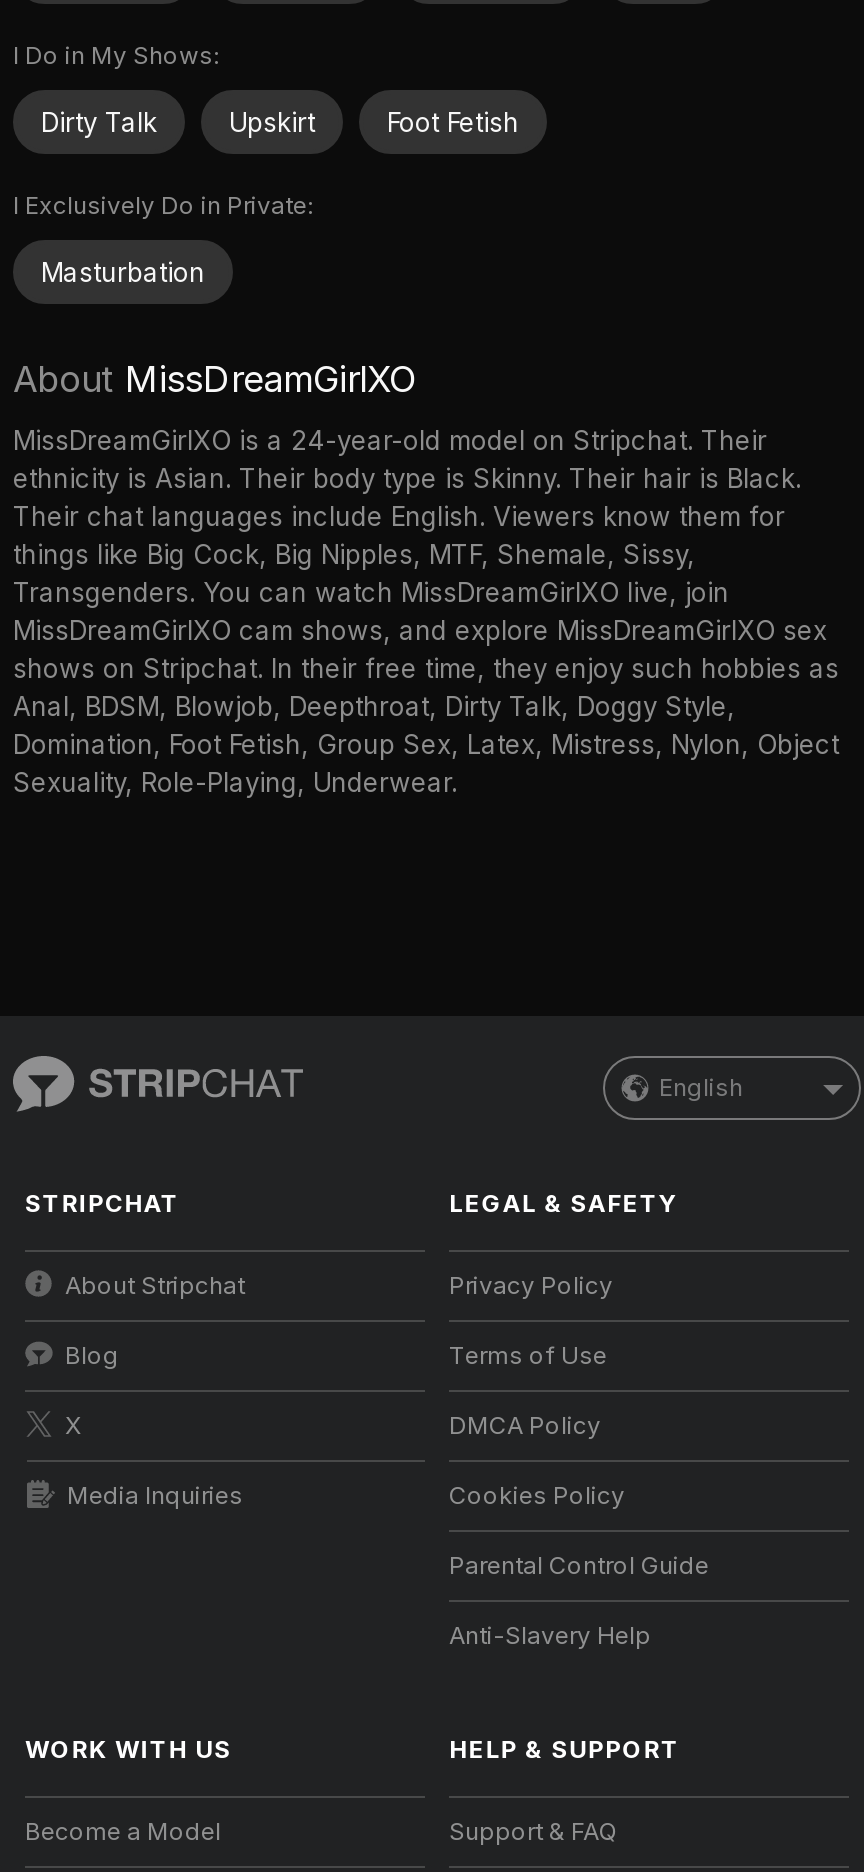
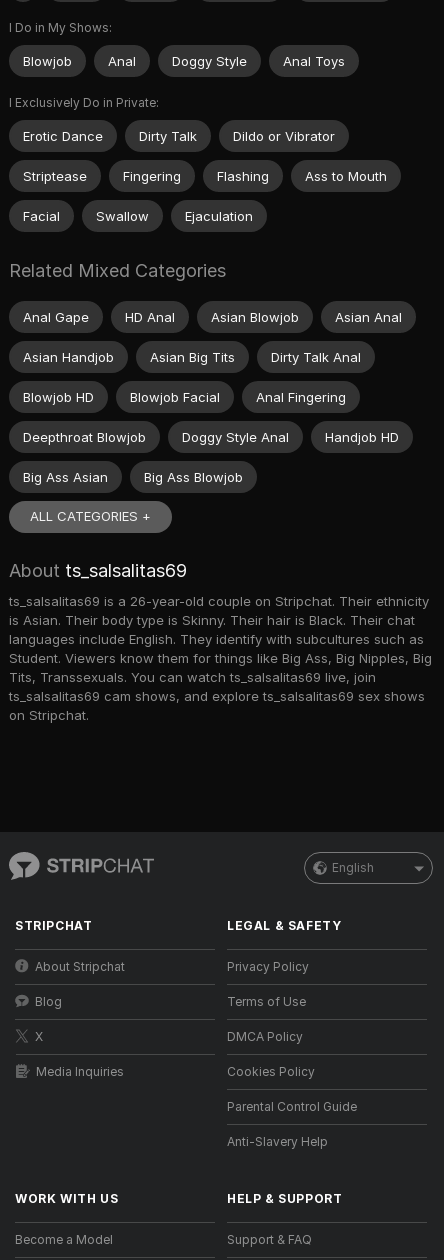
- Dirty Talk
- Upskirt
- Foot Fetish
+ Blowjob
+ Anal
+ Doggy Style
+ Anal Toys

- Masturbation
- About MissDreamGirlXO
- MissDreamGirlXO is a 24-year-old model on Stripchat. Their
- ethnicity is Asian. Their body type is Skinny. Their hair is Black.
- Their chat languages include English. Viewers know them for
- things like Big Cock, Big Nipples, MTF, Shemale, Sissy,
- Transgenders. You can watch MissDreamGirlXO live, join
- MissDreamGirlXO cam shows, and explore MissDreamGirlXO sex
- shows on Stripchat. In their free time, they enjoy such hobbies as
- Anal, BDSM, Blowjob, Deepthroat, Dirty Talk, Doggy Style,
- Domination, Foot Fetish, Group Sex, Latex, Mistress, Nylon, Object
- Sexuality, Role-Playing, Underwear.
+ Erotic Dance
+ Dirty Talk
+ Dildo or Vibrator
+ Striptease
+ Fingering
+ Flashing
+ Ass to Mouth
+ Facial
+ Swallow
+ Ejaculation
+ Related Mixed Categories
+ Anal Gape
+ HD Anal
+ Asian Blowjob
+ Asian Anal
+ Asian Handjob
+ Asian Big Tits
+ Dirty Talk Anal
+ Blowjob HD
+ Blowjob Facial
+ Anal Fingering
+ Deepthroat Blowjob
+ Doggy Style Anal
+ Handjob HD
+ Big Ass Asian
+ Big Ass Blowjob
+ ALL CATEGORIES +
+ About ts_salsalitas69
+ ts_salsalitas69 is a 26-year-old couple on Stripchat. Their ethnicity
+ is Asian. Their body type is Skinny. Their hair is Black. Their chat
+ languages include English. They identify with subcultures such as
+ Student. Viewers know them for things like Big Ass, Big Nipples, Big
+ Tits, Transsexuals. You can watch ts_salsalitas69 live, join
+ ts_salsalitas69 cam shows, and explore ts_salsalitas69 sex shows
+ on Stripchat.
